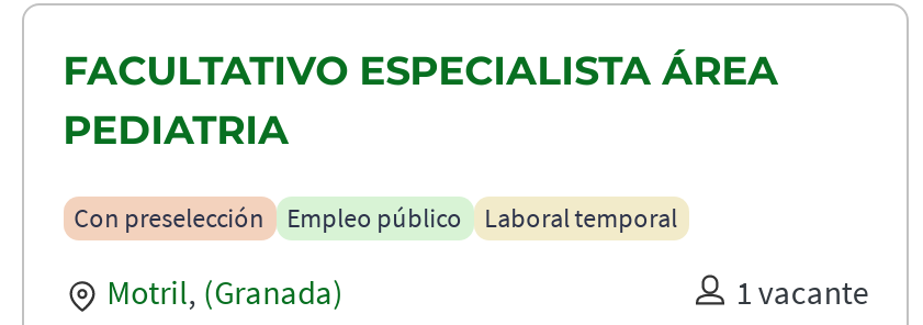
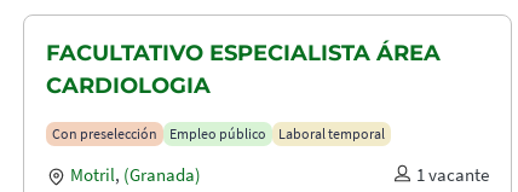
- PEDIATRIA
+ CARDIOLOGIA
